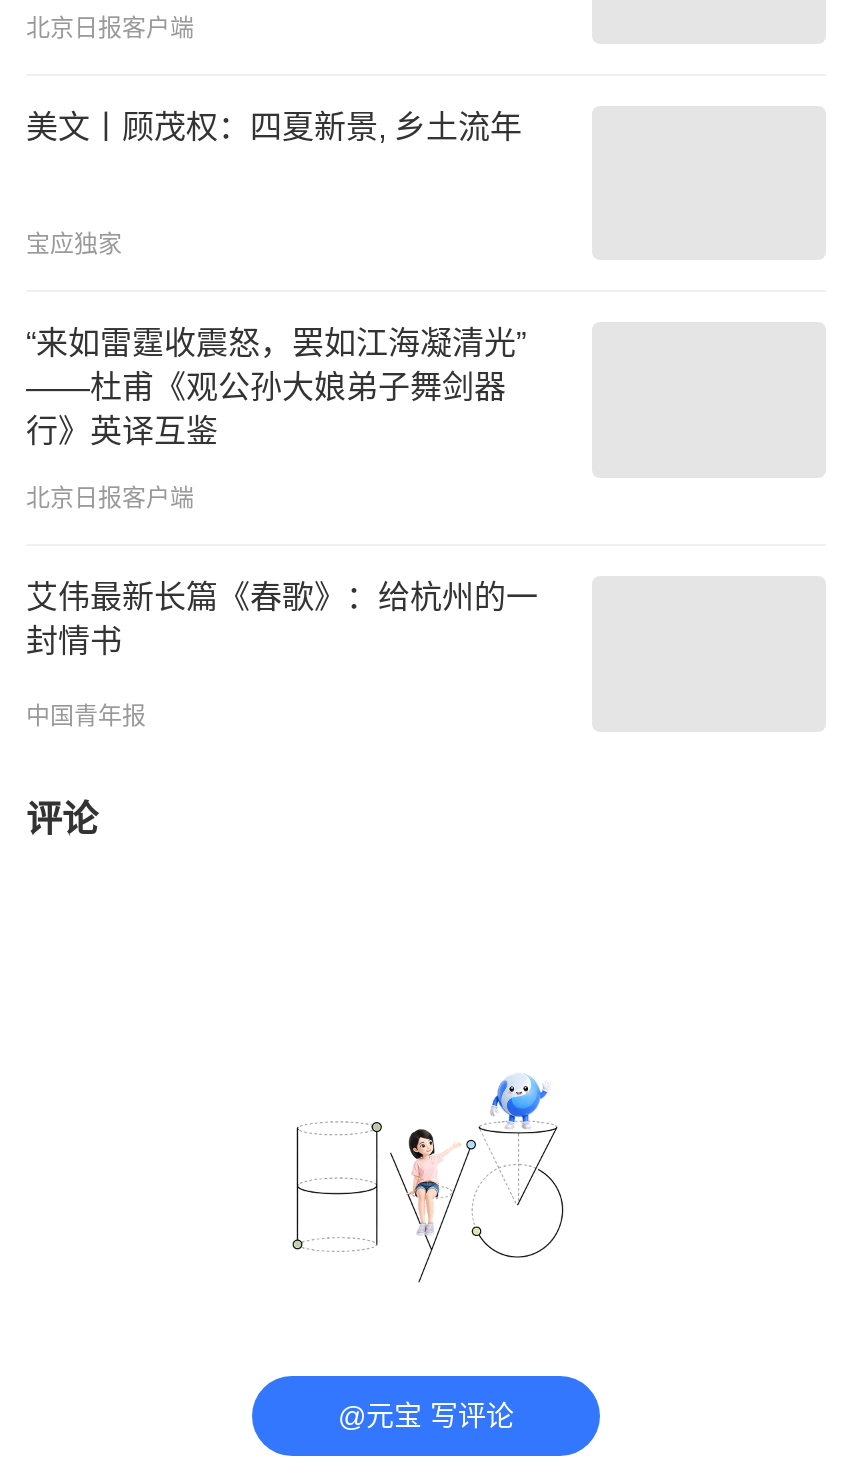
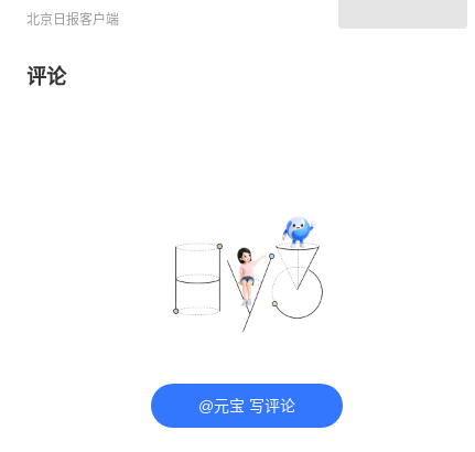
- 美文丨顾茂权：四夏新景, 乡土流年

- 宝应独家
- “来如雷霆收震怒，罢如江海凝清光”
- ——杜甫《观公孙大娘弟子舞剑器
- 行》英译互鉴
- 北京日报客户端
- 艾伟最新长篇《春歌》：给杭州的一
- 封情书
- 中国青年报
